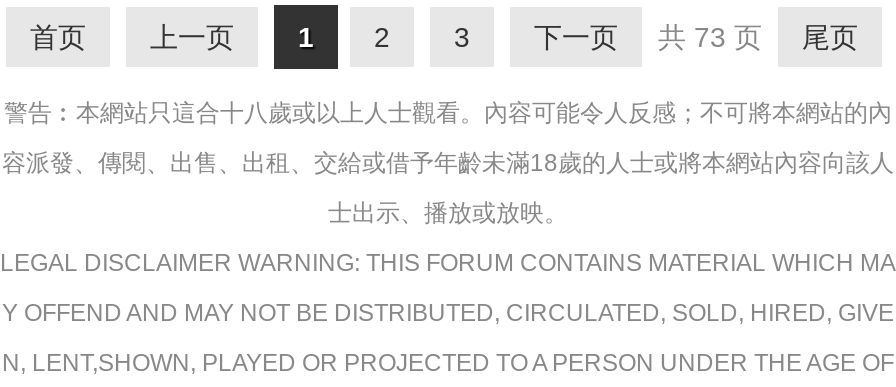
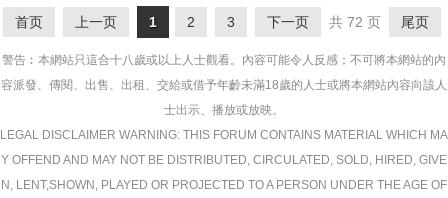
- 首页 上一页 1 2 3 下一页 共 73 页 尾页
+ 首页 上一页 1 2 3 下一页 共 72 页 尾页
